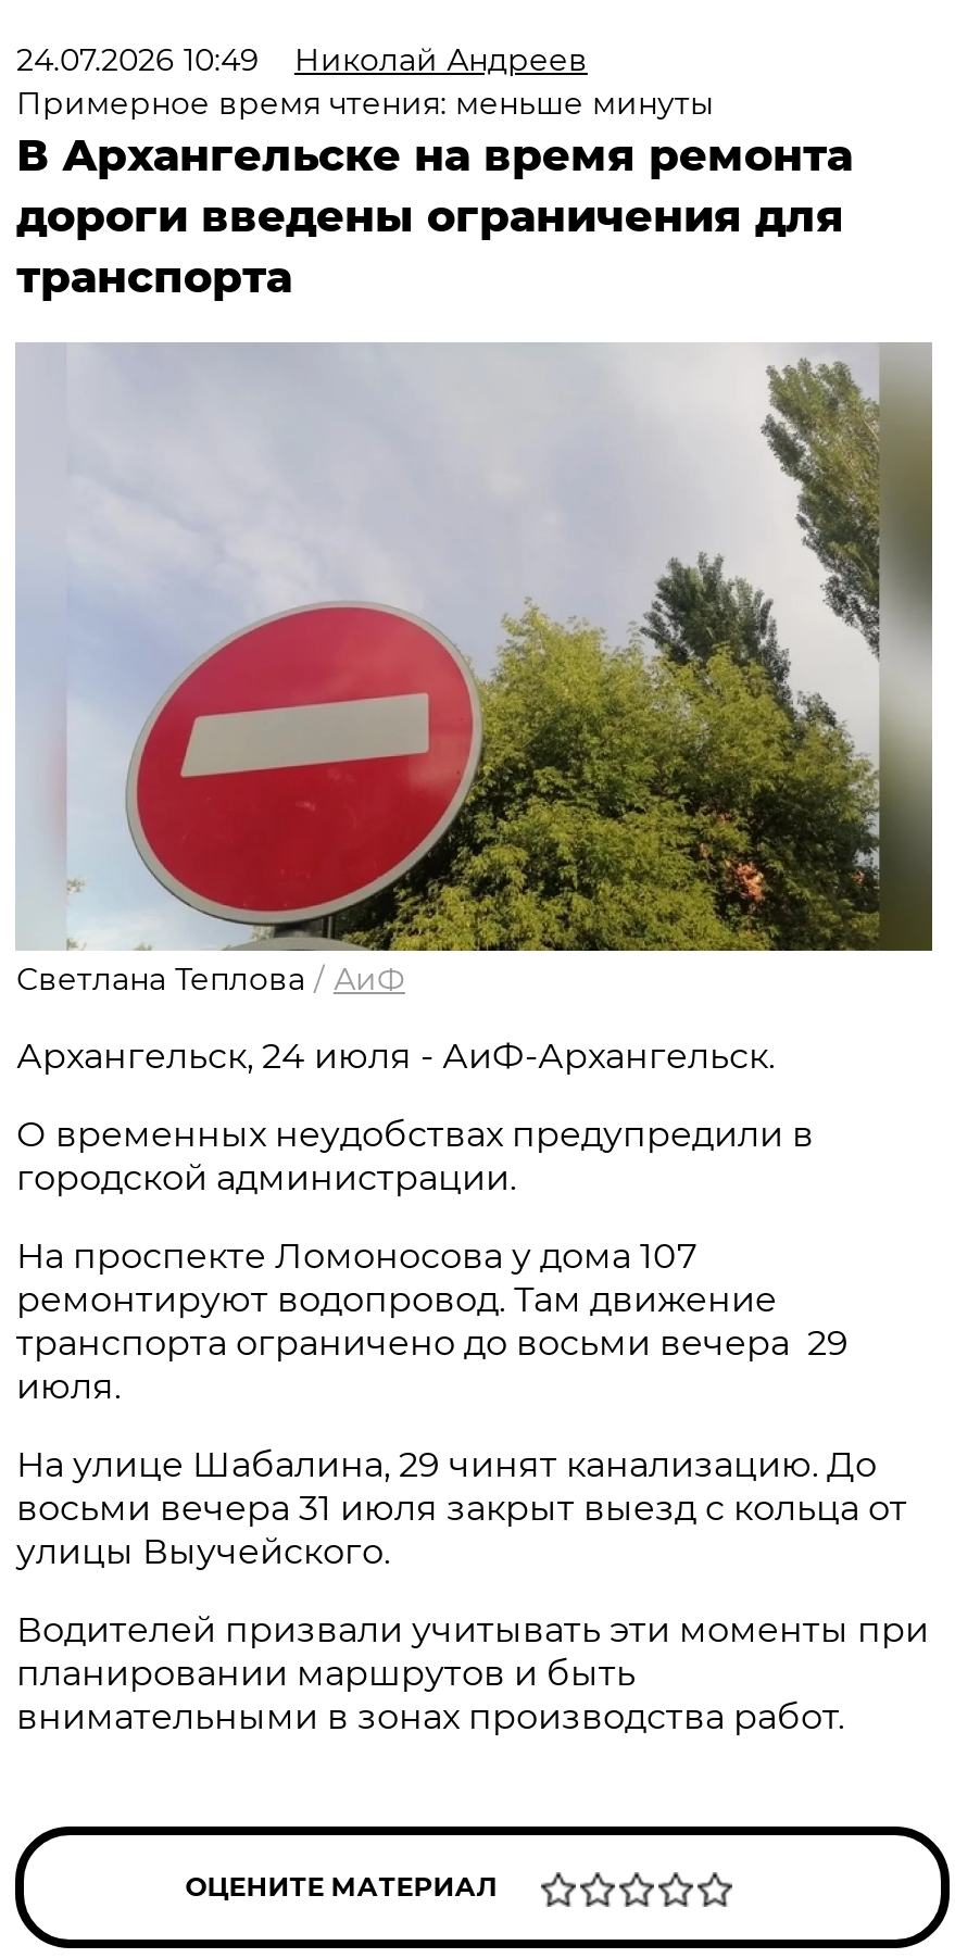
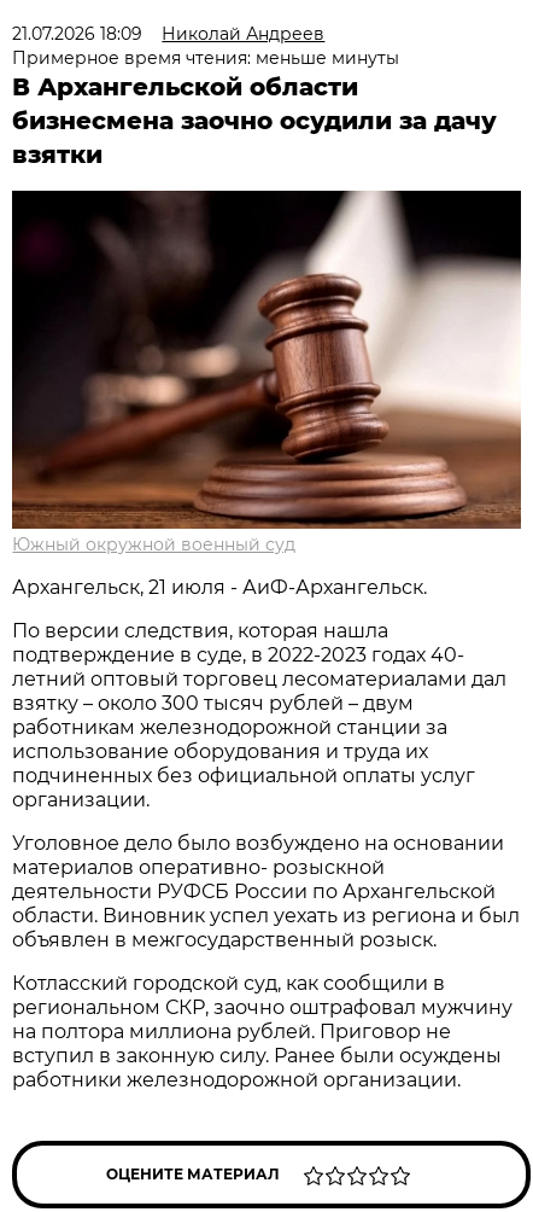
- 24.07.2026 10:49 Николай Андреев
+ 21.07.2026 18:09 Николай Андреев

- В Архангельске на время ремонта
- дороги введены ограничения для
- транспорта
+ В Архангельской области
+ бизнесмена заочно осудили за дачу
+ взятки

- [image]
- Светлана Теплова / АиФ
- Архангельск, 24 июля - АиФ-Архангельск.
- О временных неудобствах предупредили в
- городской администрации.
- На проспекте Ломоносова у дома 107
- ремонтируют водопровод. Там движение
- транспорта ограничено до восьми вечера 29
- июля.
- На улице Шабалина, 29 чинят канализацию. До
- восьми вечера 31 июля закрыт выезд с кольца от
- улицы Выучейского.
- Водителей призвали учитывать эти моменты при
- планировании маршрутов и быть
- внимательными в зонах производства работ.
+ [image]
+ Южный окружной военный суд
+ Архангельск, 21 июля - АиФ-Архангельск.
+ По версии следствия, которая нашла
+ подтверждение в суде, в 2022-2023 годах 40-
+ летний оптовый торговец лесоматериалами дал
+ взятку – около 300 тысяч рублей – двум
+ работникам железнодорожной станции за
+ использование оборудования и труда их
+ подчиненных без официальной оплаты услуг
+ организации.
+ Уголовное дело было возбуждено на основании
+ материалов оперативно- розыскной
+ деятельности РУФСБ России по Архангельской
+ области. Виновник успел уехать из региона и был
+ объявлен в межгосударственный розыск.
+ Котласский городской суд, как сообщили в
+ региональном СКР, заочно оштрафовал мужчину
+ на полтора миллиона рублей. Приговор не
+ вступил в законную силу. Ранее были осуждены
+ работники железнодорожной организации.
